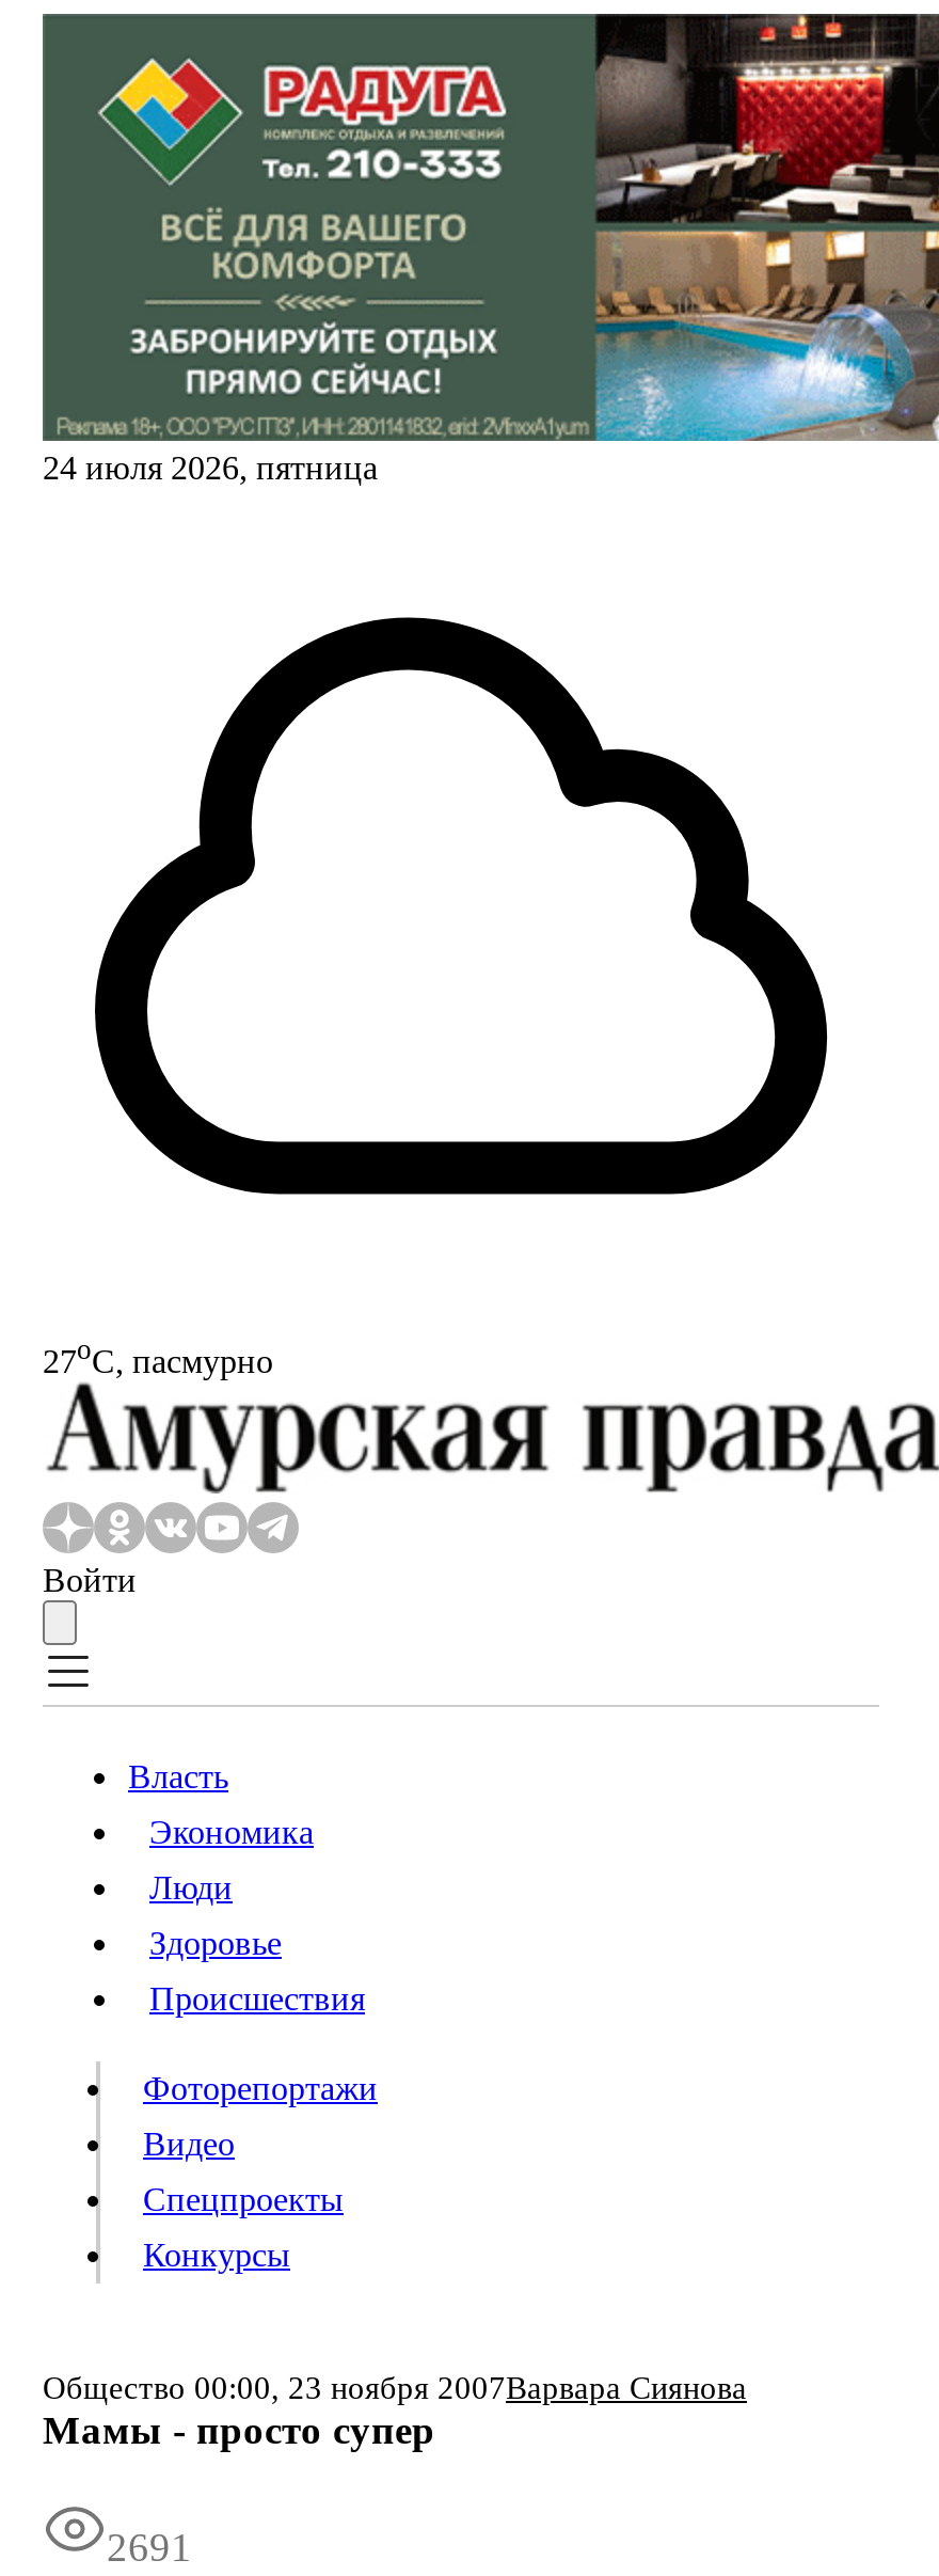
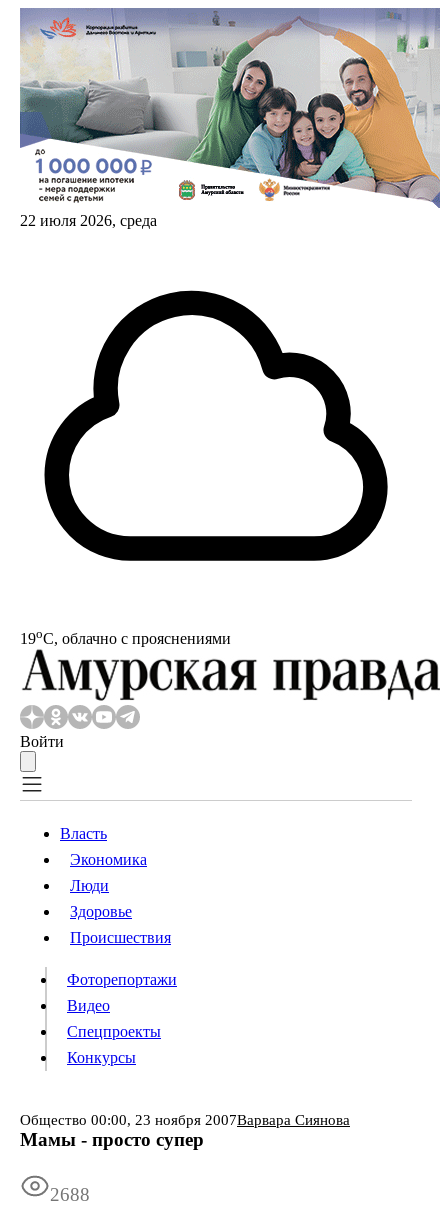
- [image]
- 24 июля 2026, пятница
+ [image]
+ 22 июля 2026, среда

- 27oС, пасмурно
+ 19oС, облачно с прояснениями

- 2691
+ 2688
